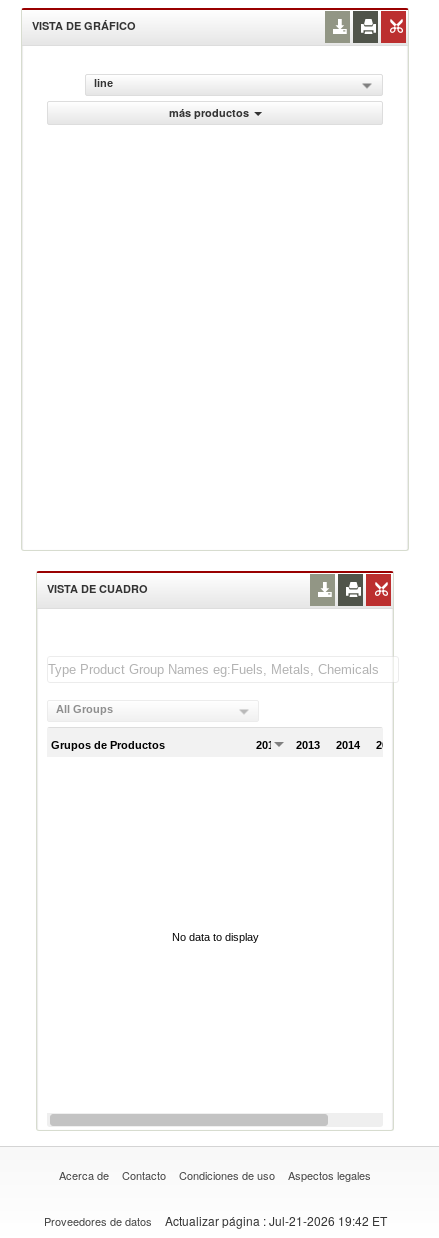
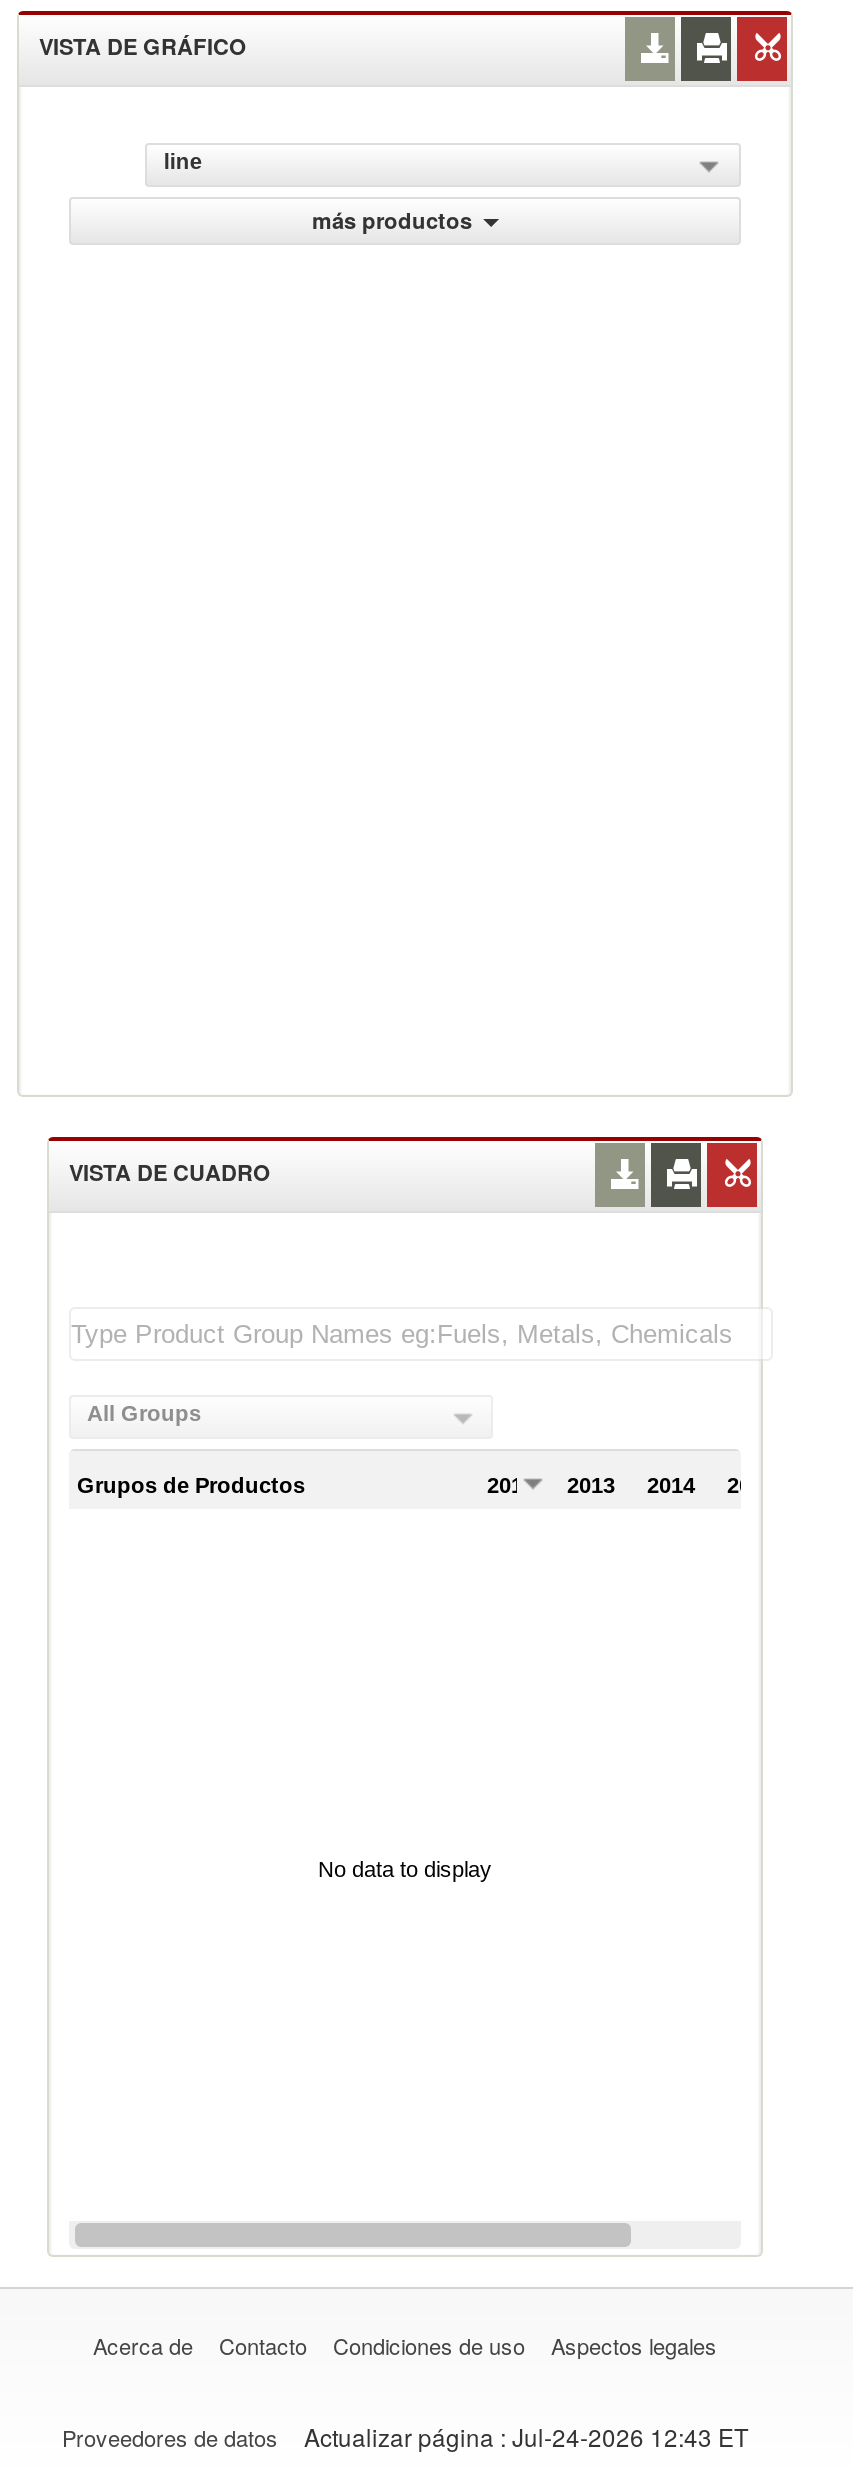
- Actualizar página: Jul-21-2026 19:42 ET
+ Actualizar página: Jul-24-2026 12:43 ET
